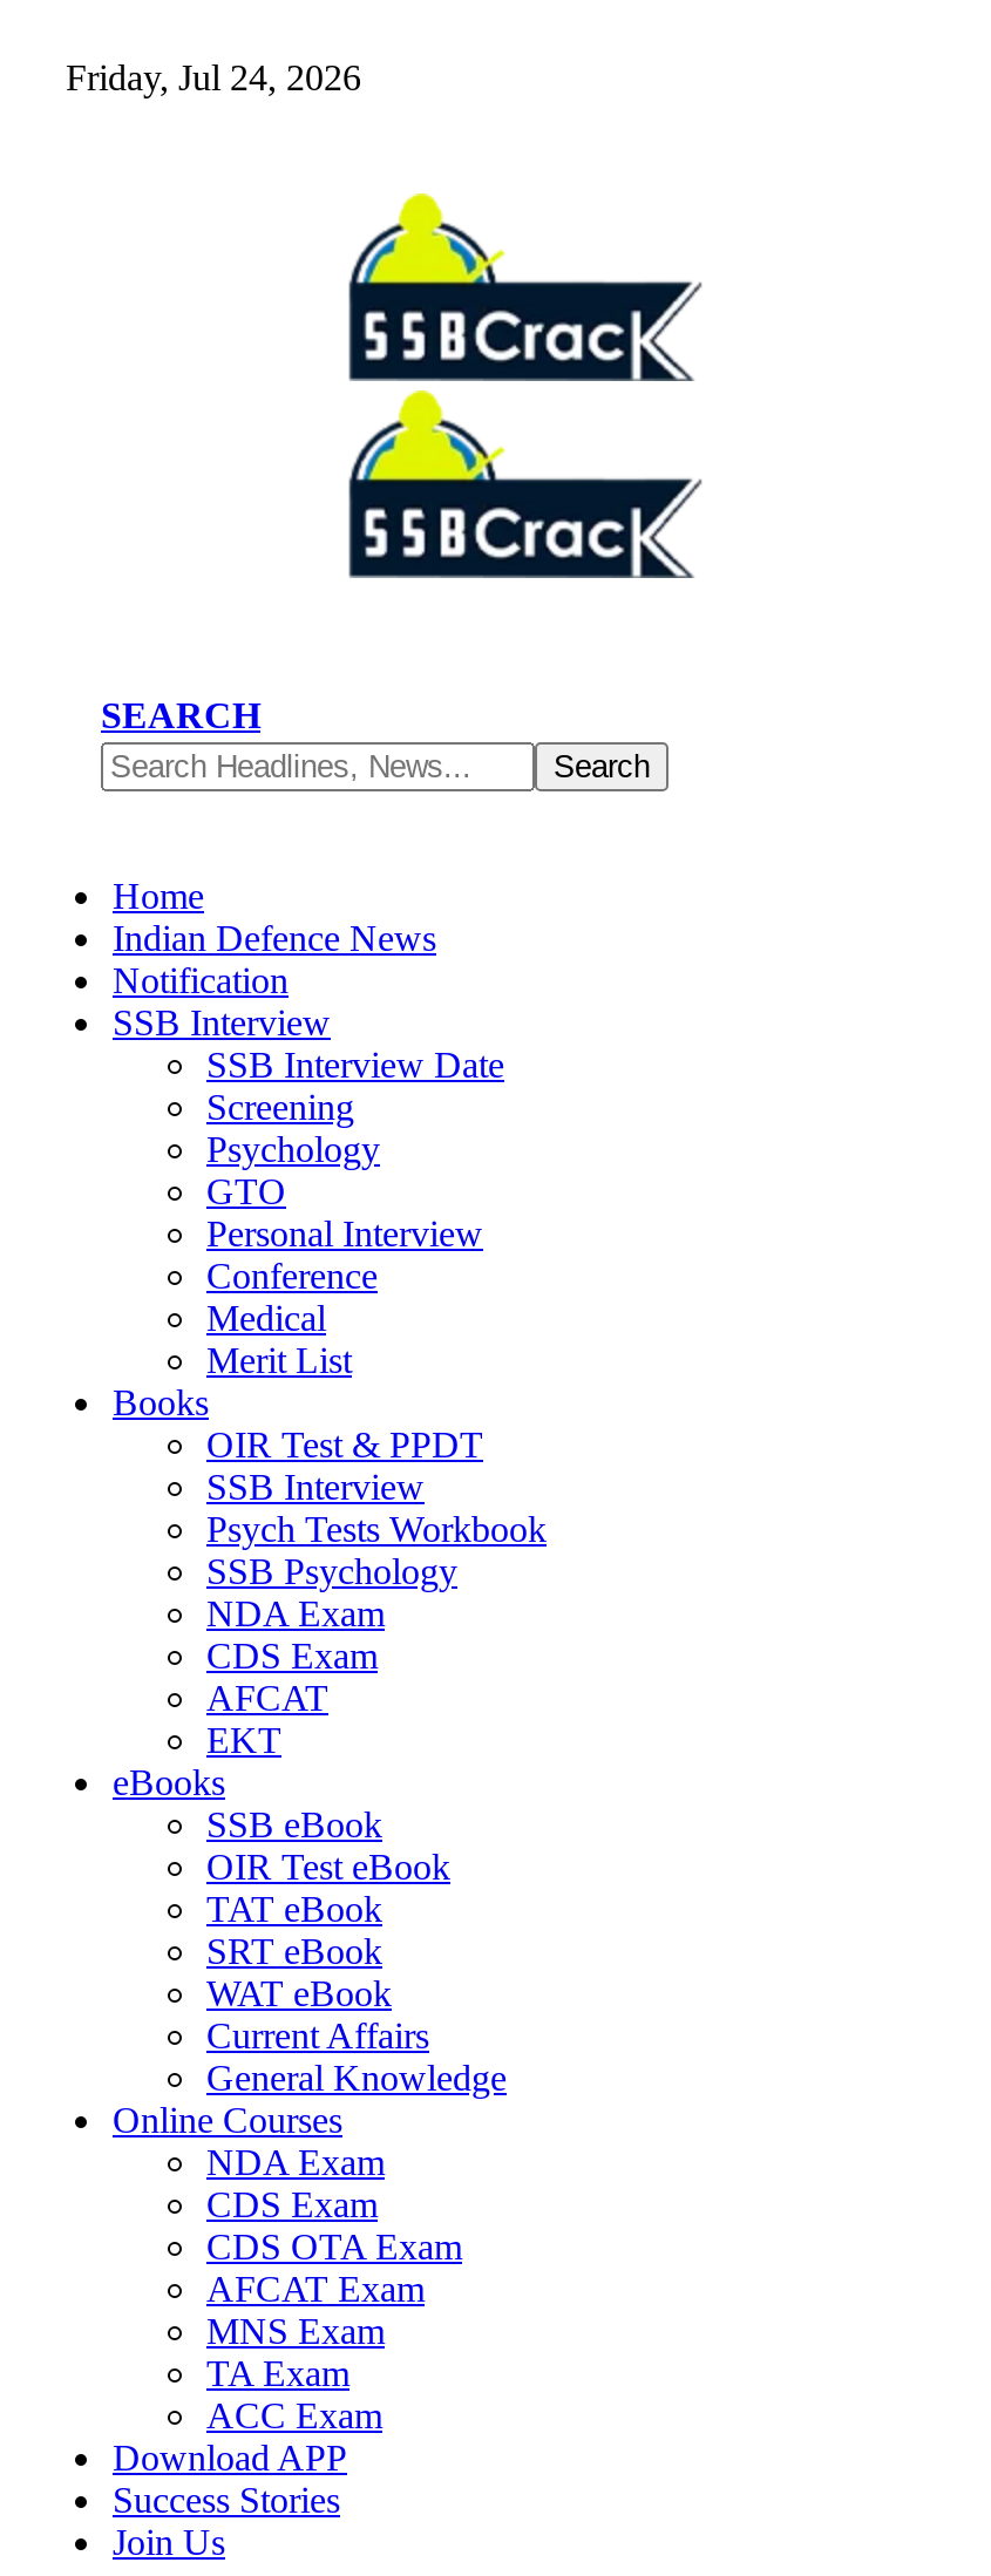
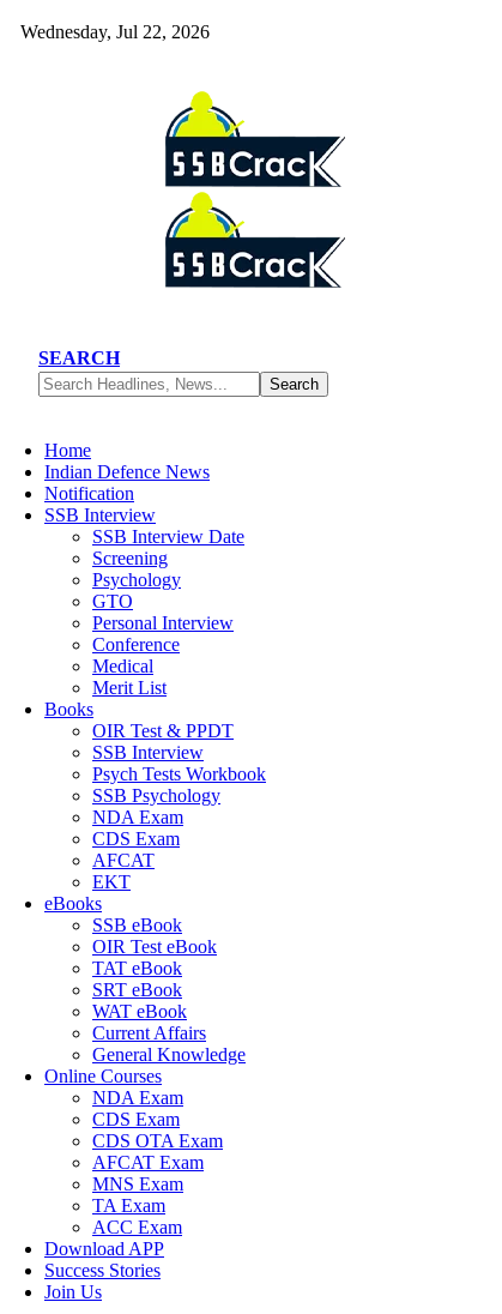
- Friday, Jul 24, 2026
+ Wednesday, Jul 22, 2026
